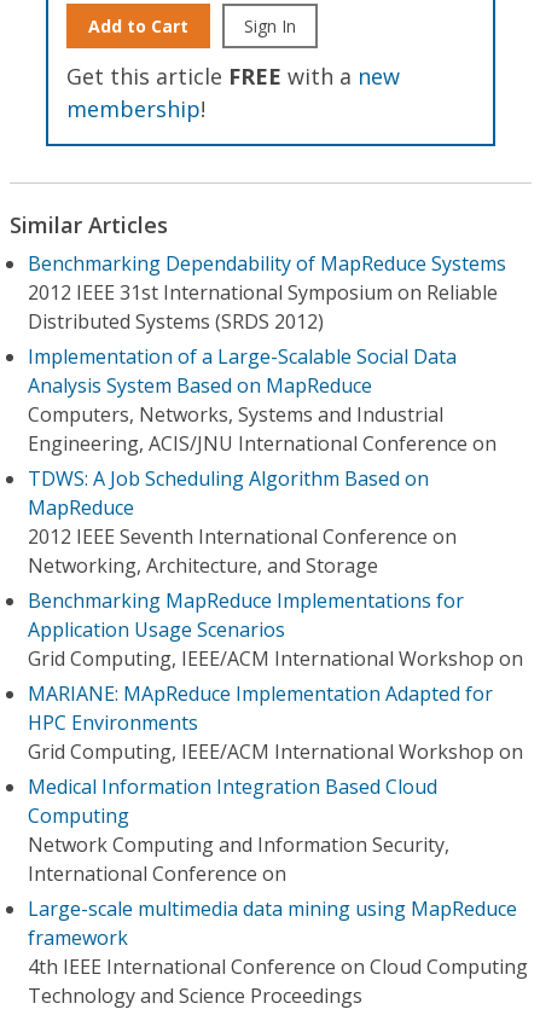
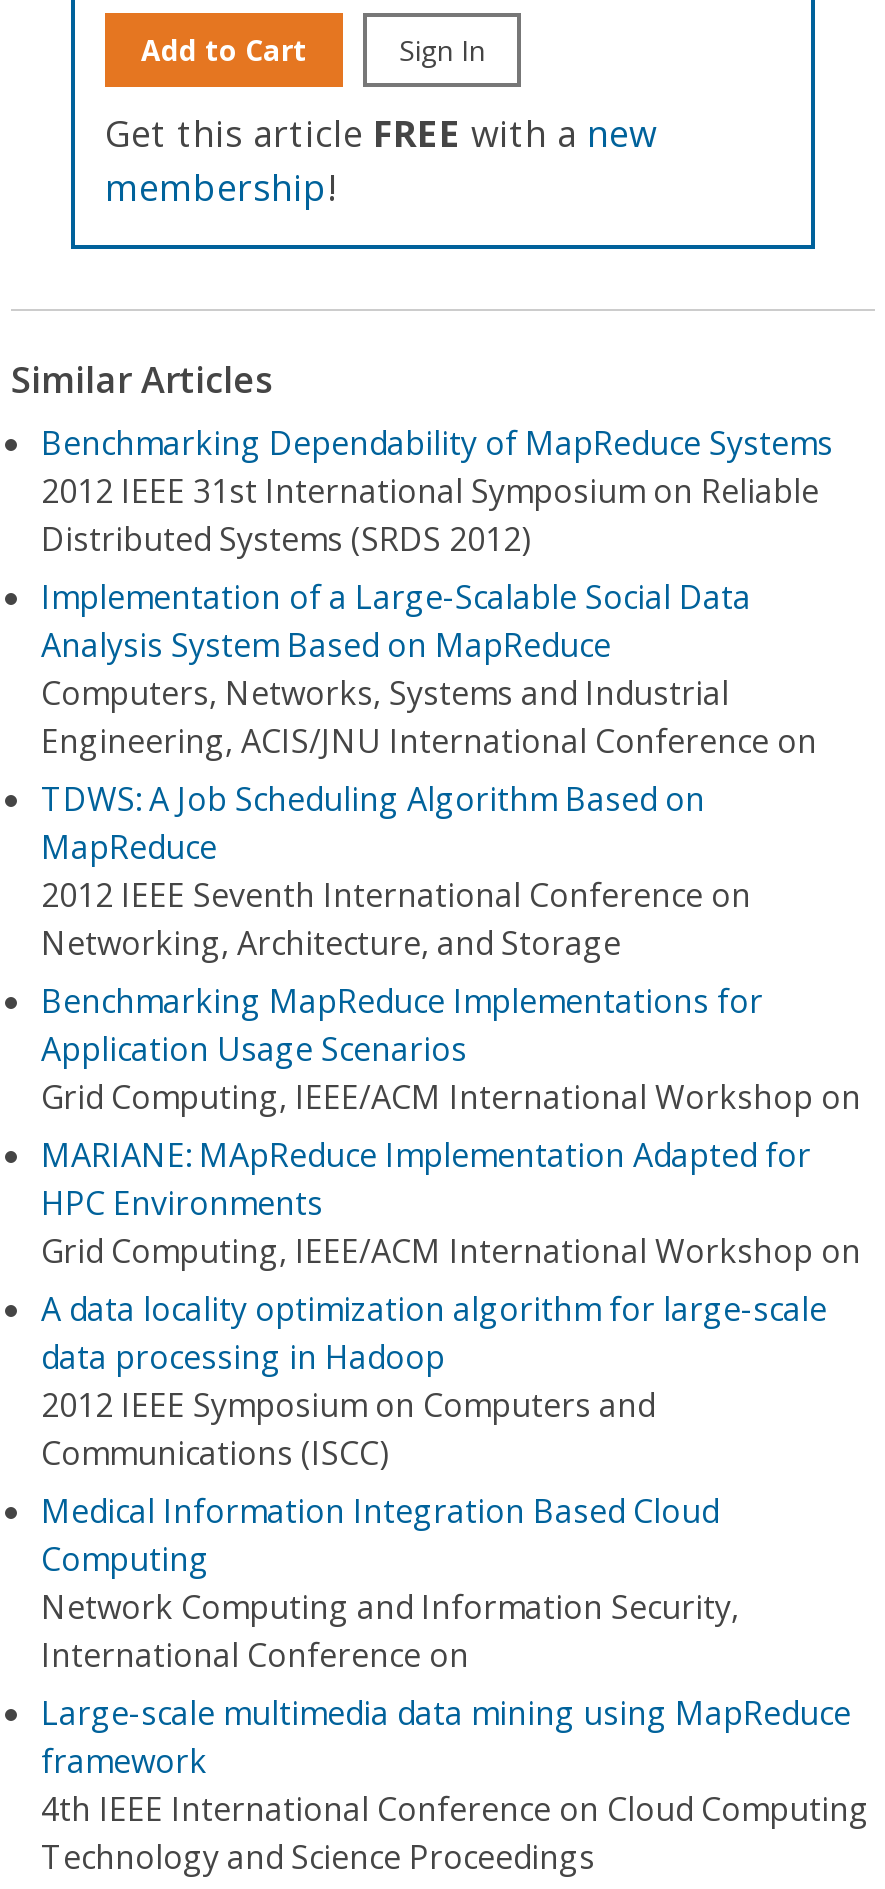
+ A data locality optimization algorithm for large-scale
+ data processing in Hadoop
+ 2012 IEEE Symposium on Computers and
+ Communications (ISCC)
